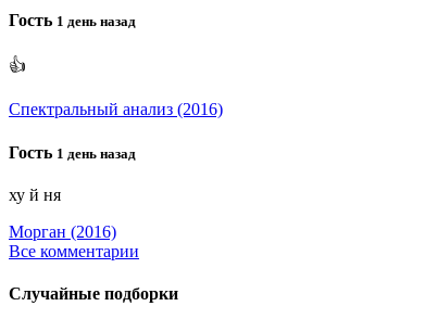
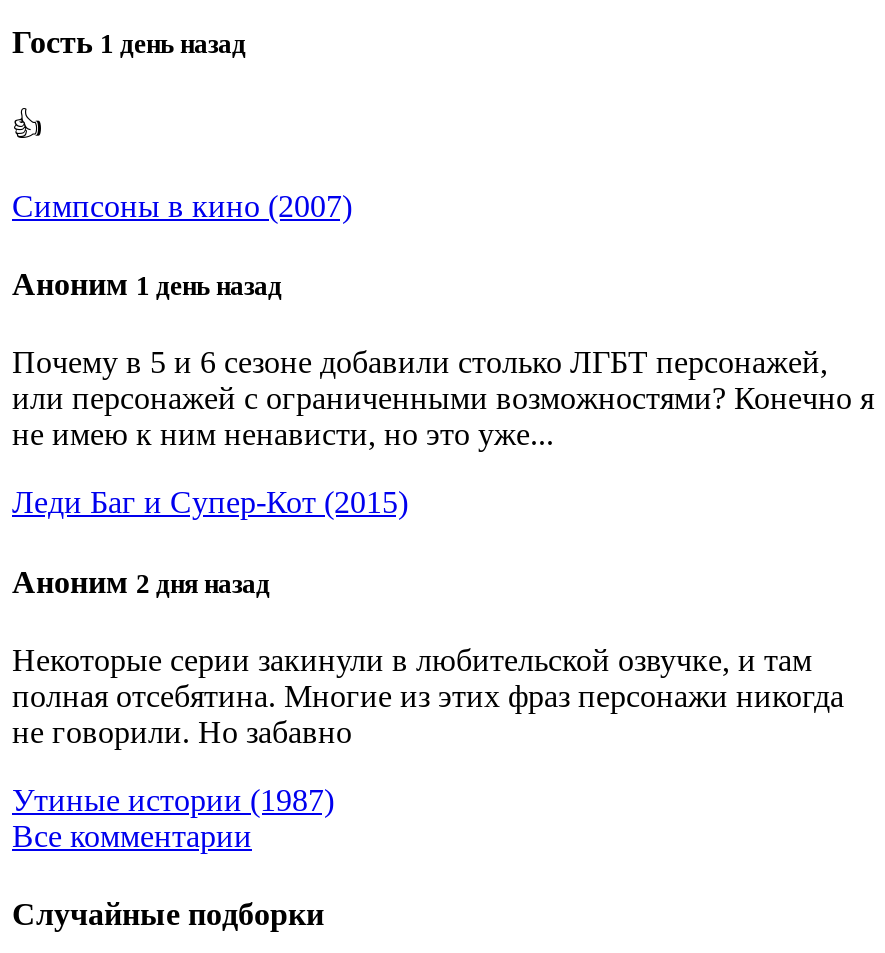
- Спектральный анализ (2016)
- Гость 1 день назад
- ху й ня
- Морган (2016)
+ Симпсоны в кино (2007)
+ Аноним 1 день назад
+ Почему в 5 и 6 сезоне добавили столько ЛГБТ персонажей,
+ или персонажей с ограниченными возможностями? Конечно я
+ не имею к ним ненависти, но это уже...
+ Леди Баг и Супер-Кот (2015)
+ Аноним 2 дня назад
+ Некоторые серии закинули в любительской озвучке, и там
+ полная отсебятина. Многие из этих фраз персонажи никогда
+ не говорили. Но забавно
+ Утиные истории (1987)
